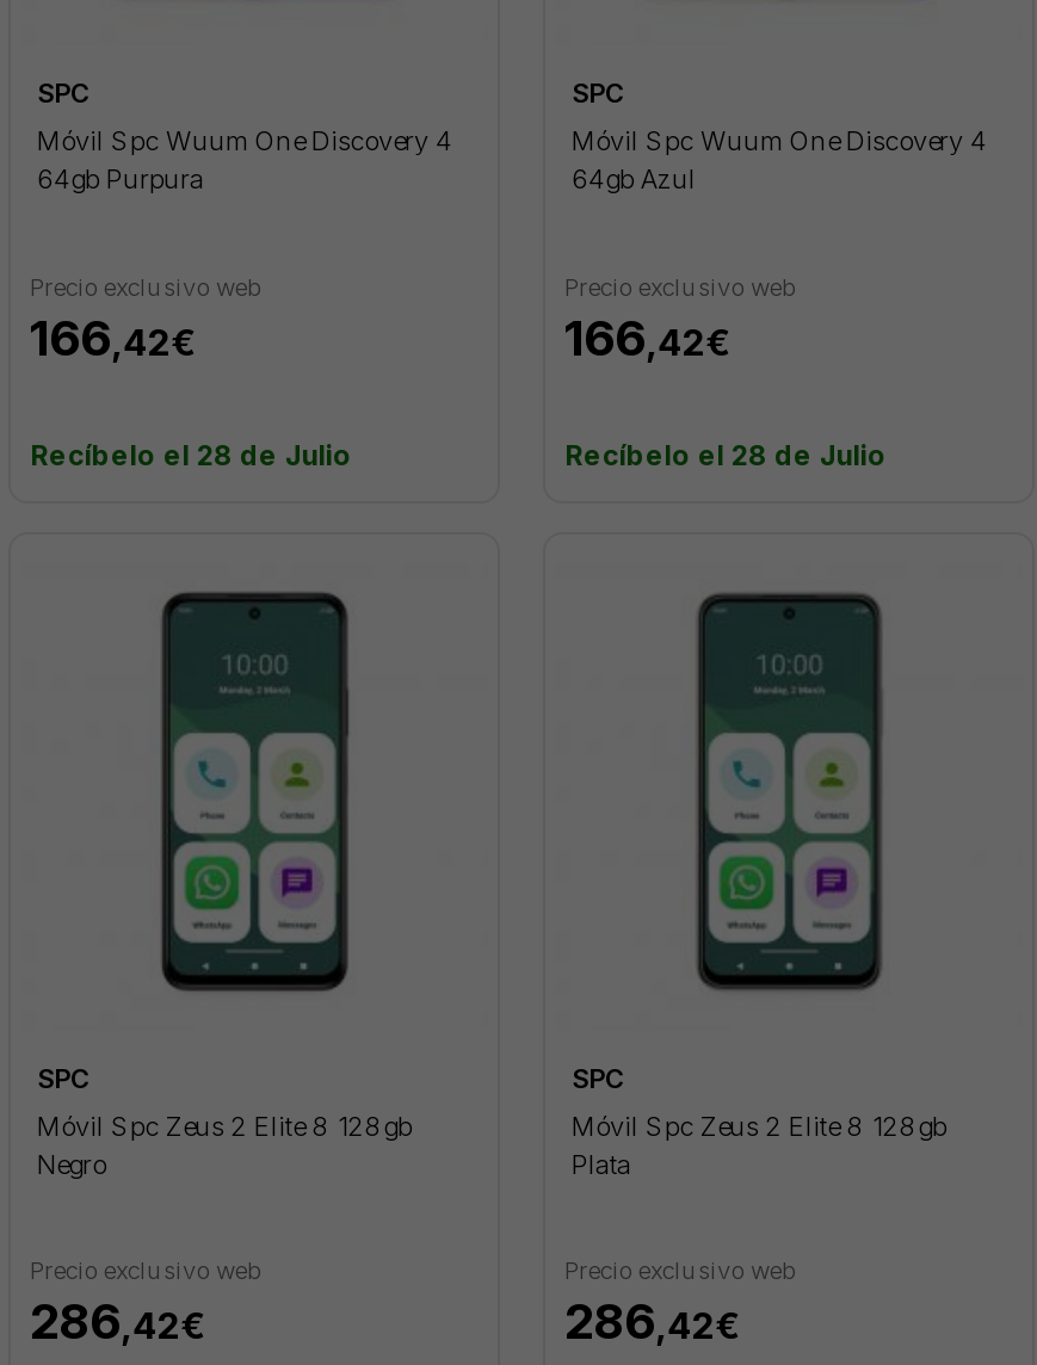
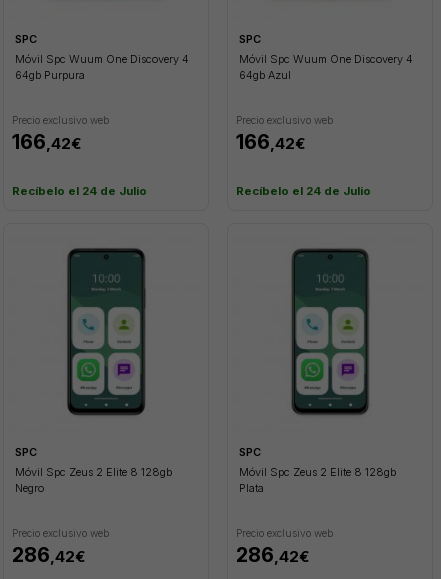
- Recíbelo el 28 de Julio
+ Recíbelo el 24 de Julio

- Recíbelo el 28 de Julio
+ Recíbelo el 24 de Julio
